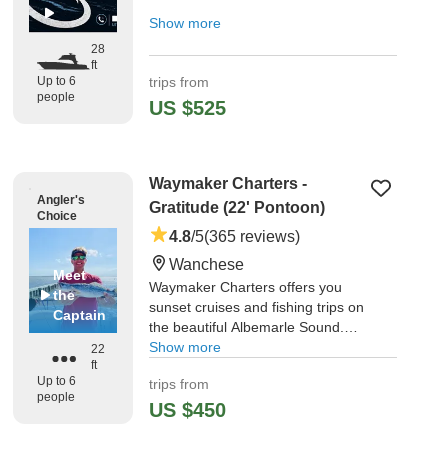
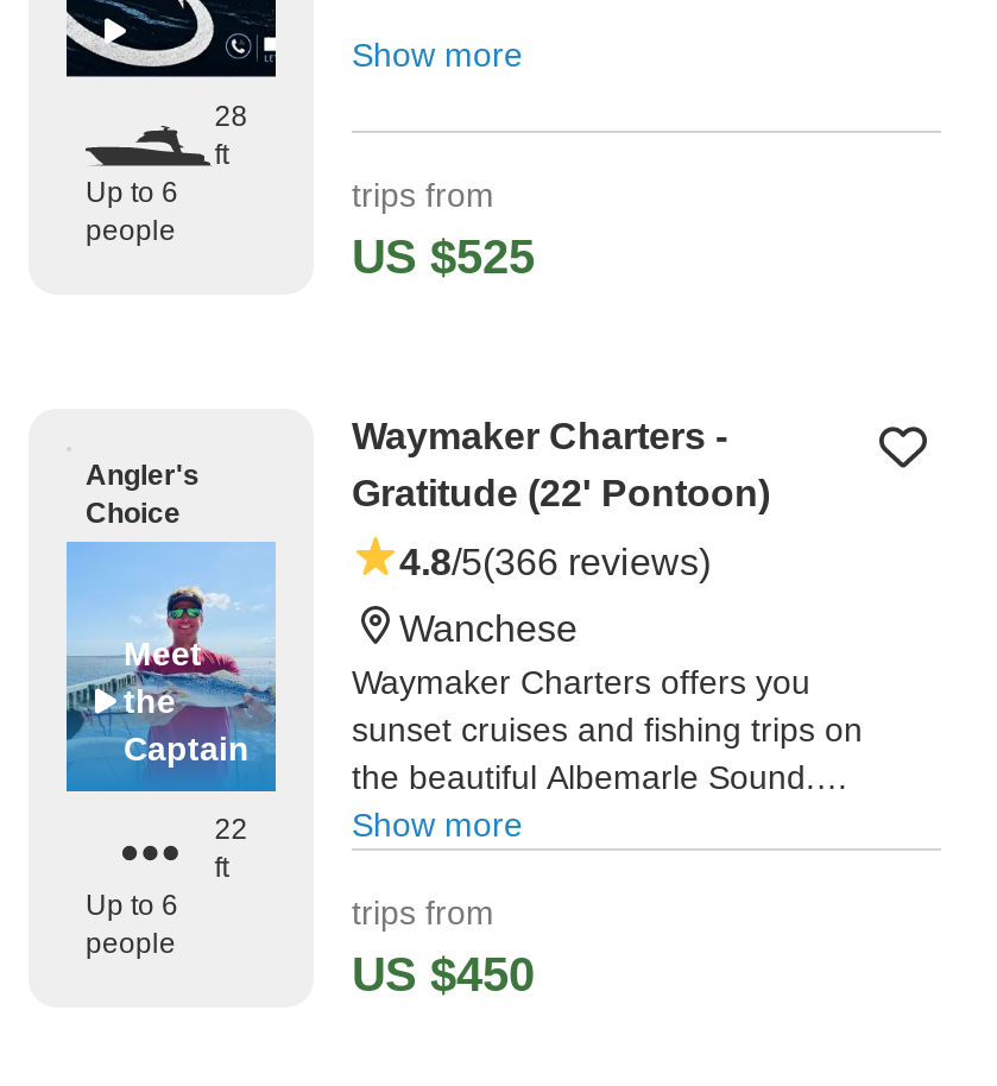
- 4.8/5(365 reviews)
+ 4.8/5(366 reviews)
